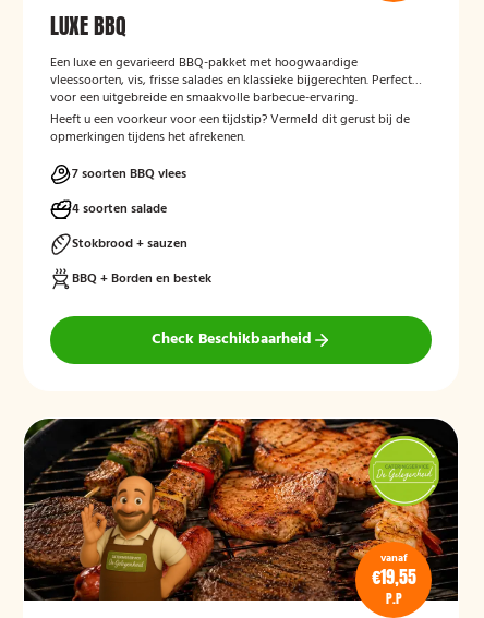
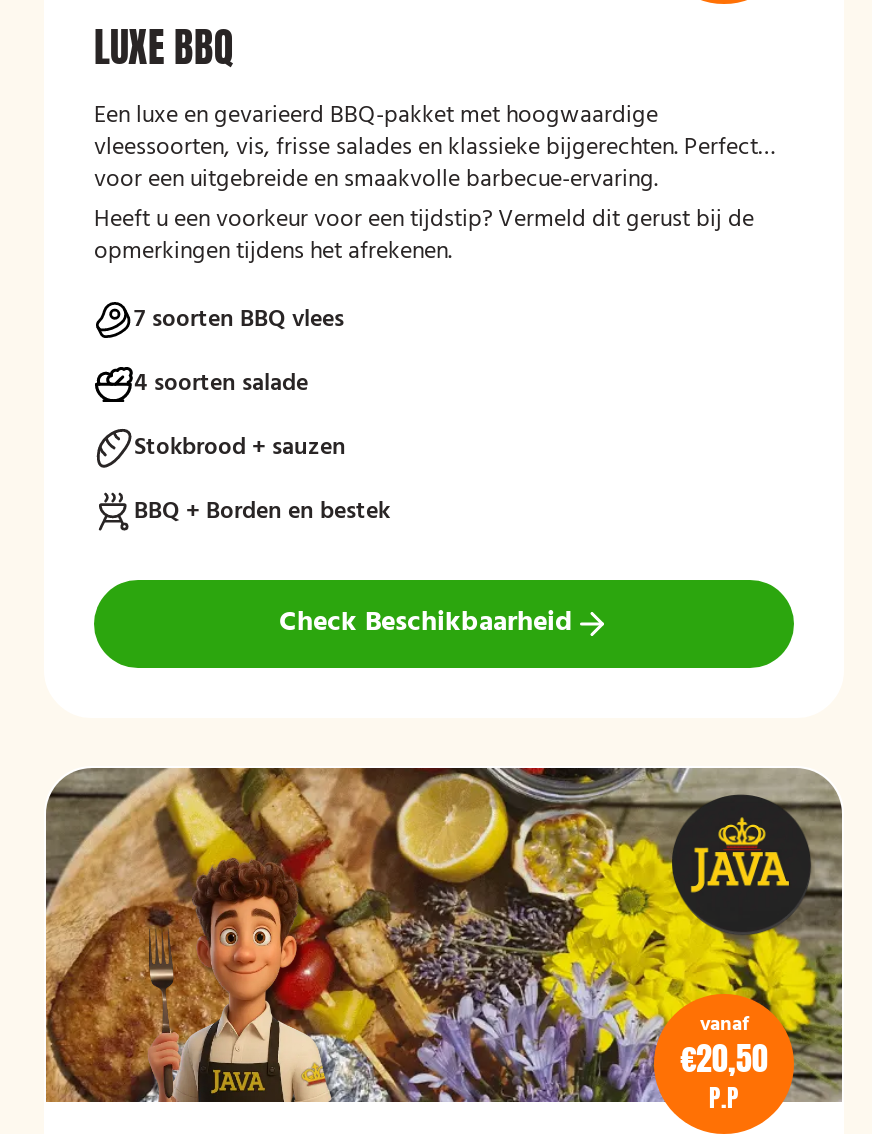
- [image]
- €19,55
+ [image]
+ €20,50
